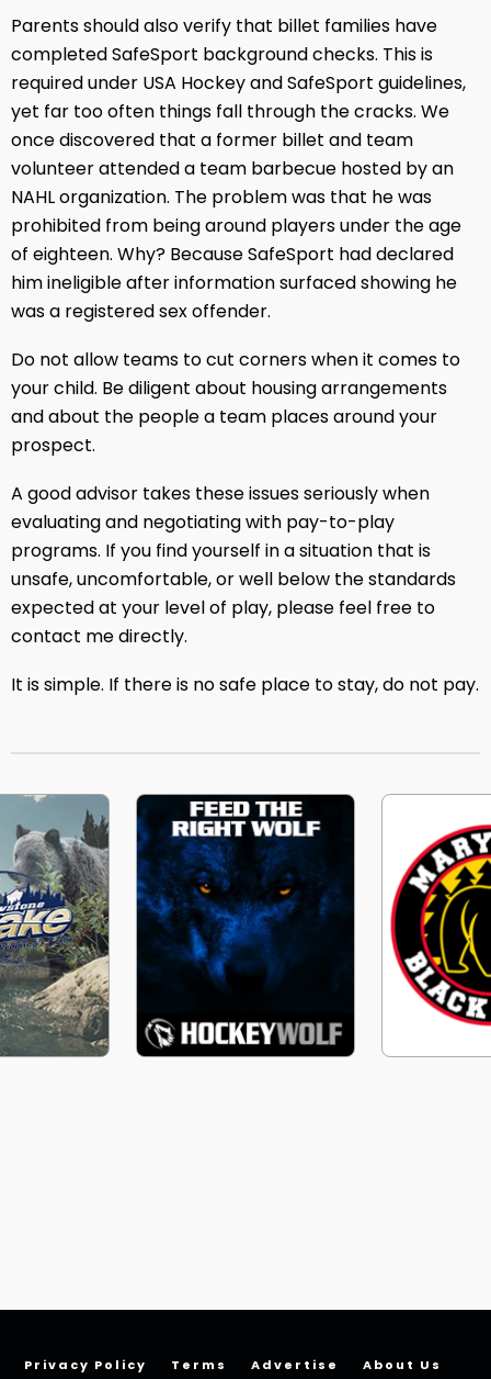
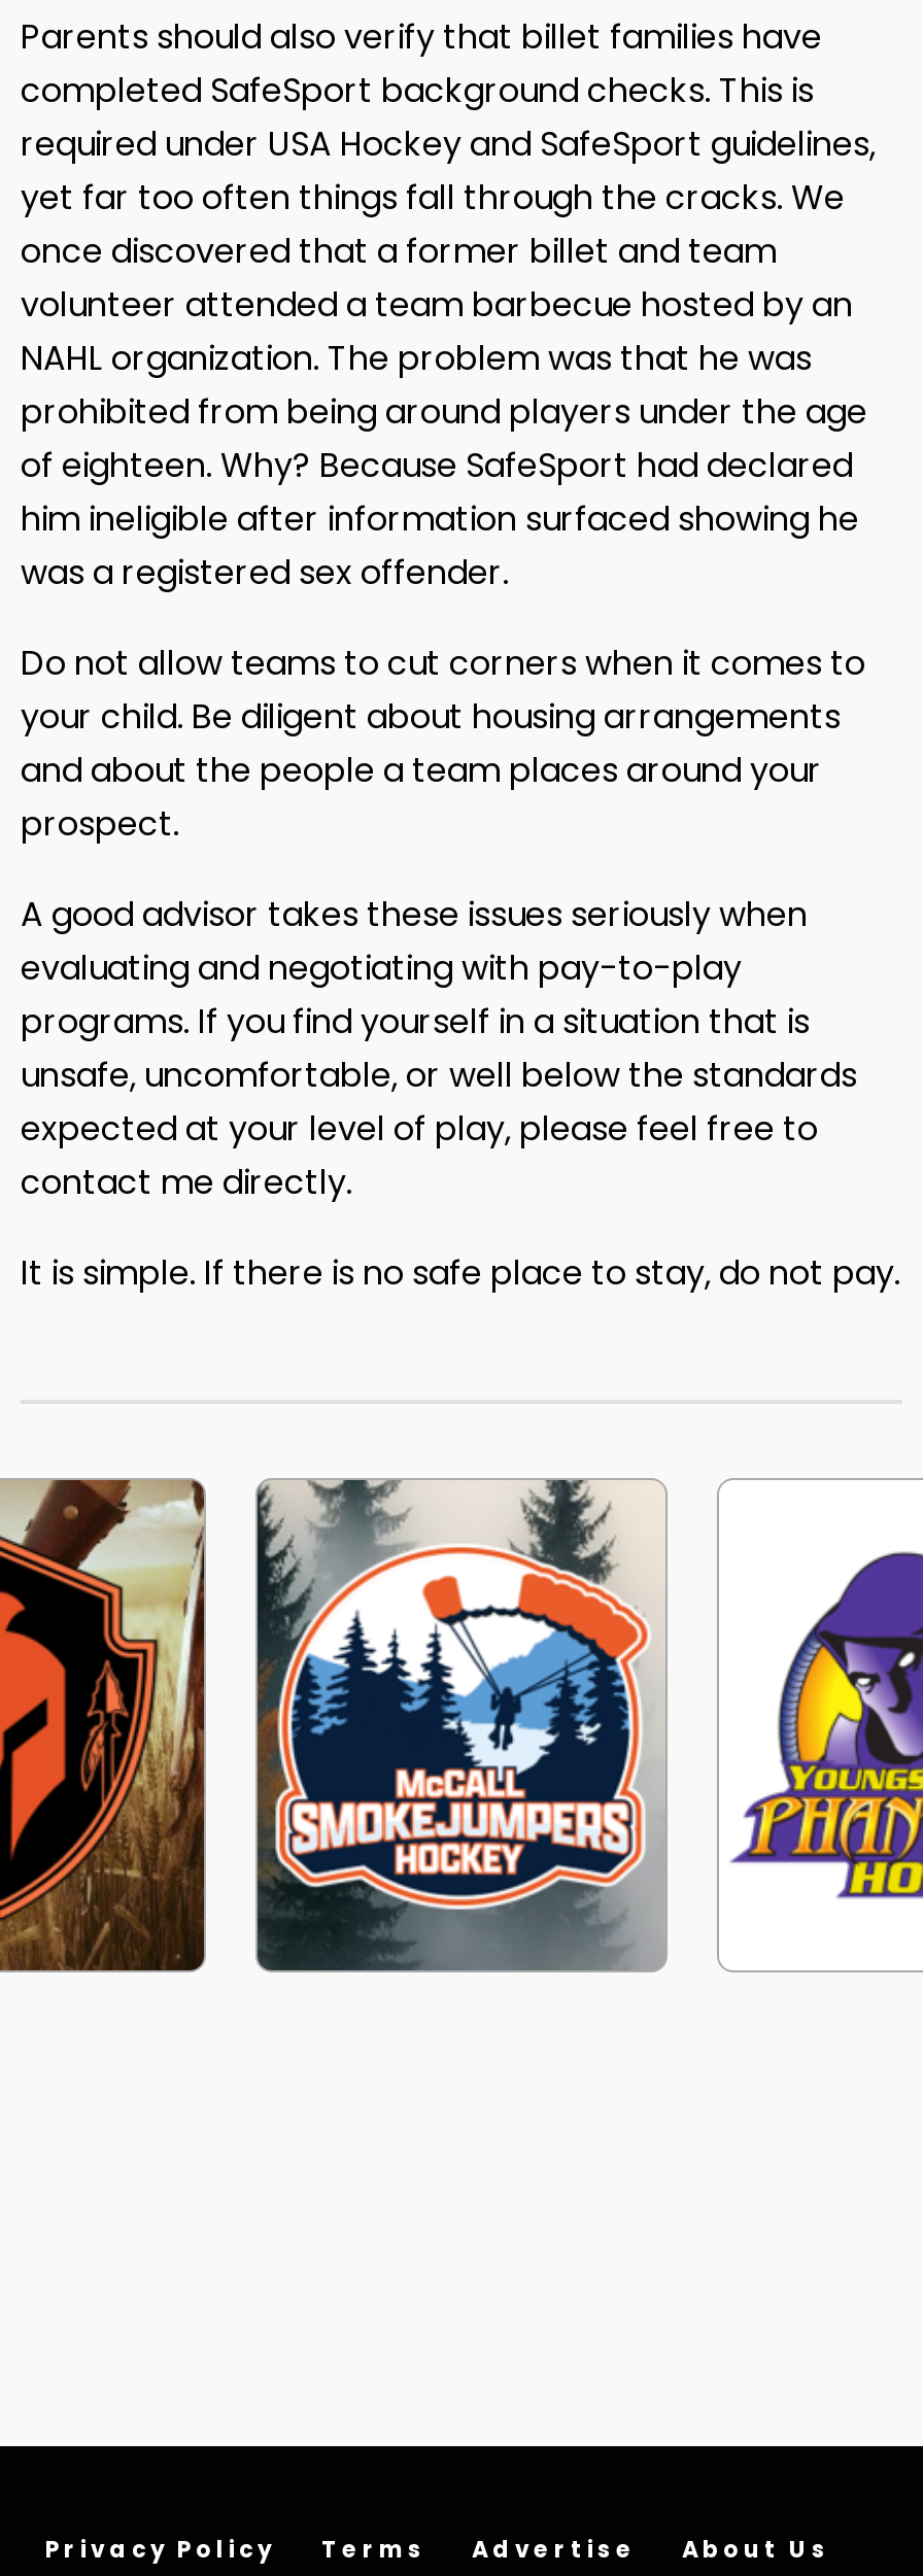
- [image]
+ [image]

- [image]
+ [image]

- [image]
+ [image]
